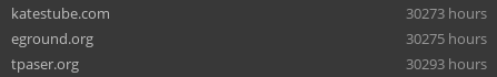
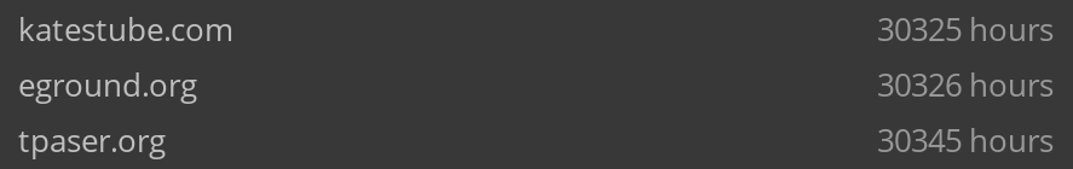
- 30273 hours
+ 30325 hours

- 30275 hours
+ 30326 hours

- 30293 hours
+ 30345 hours
